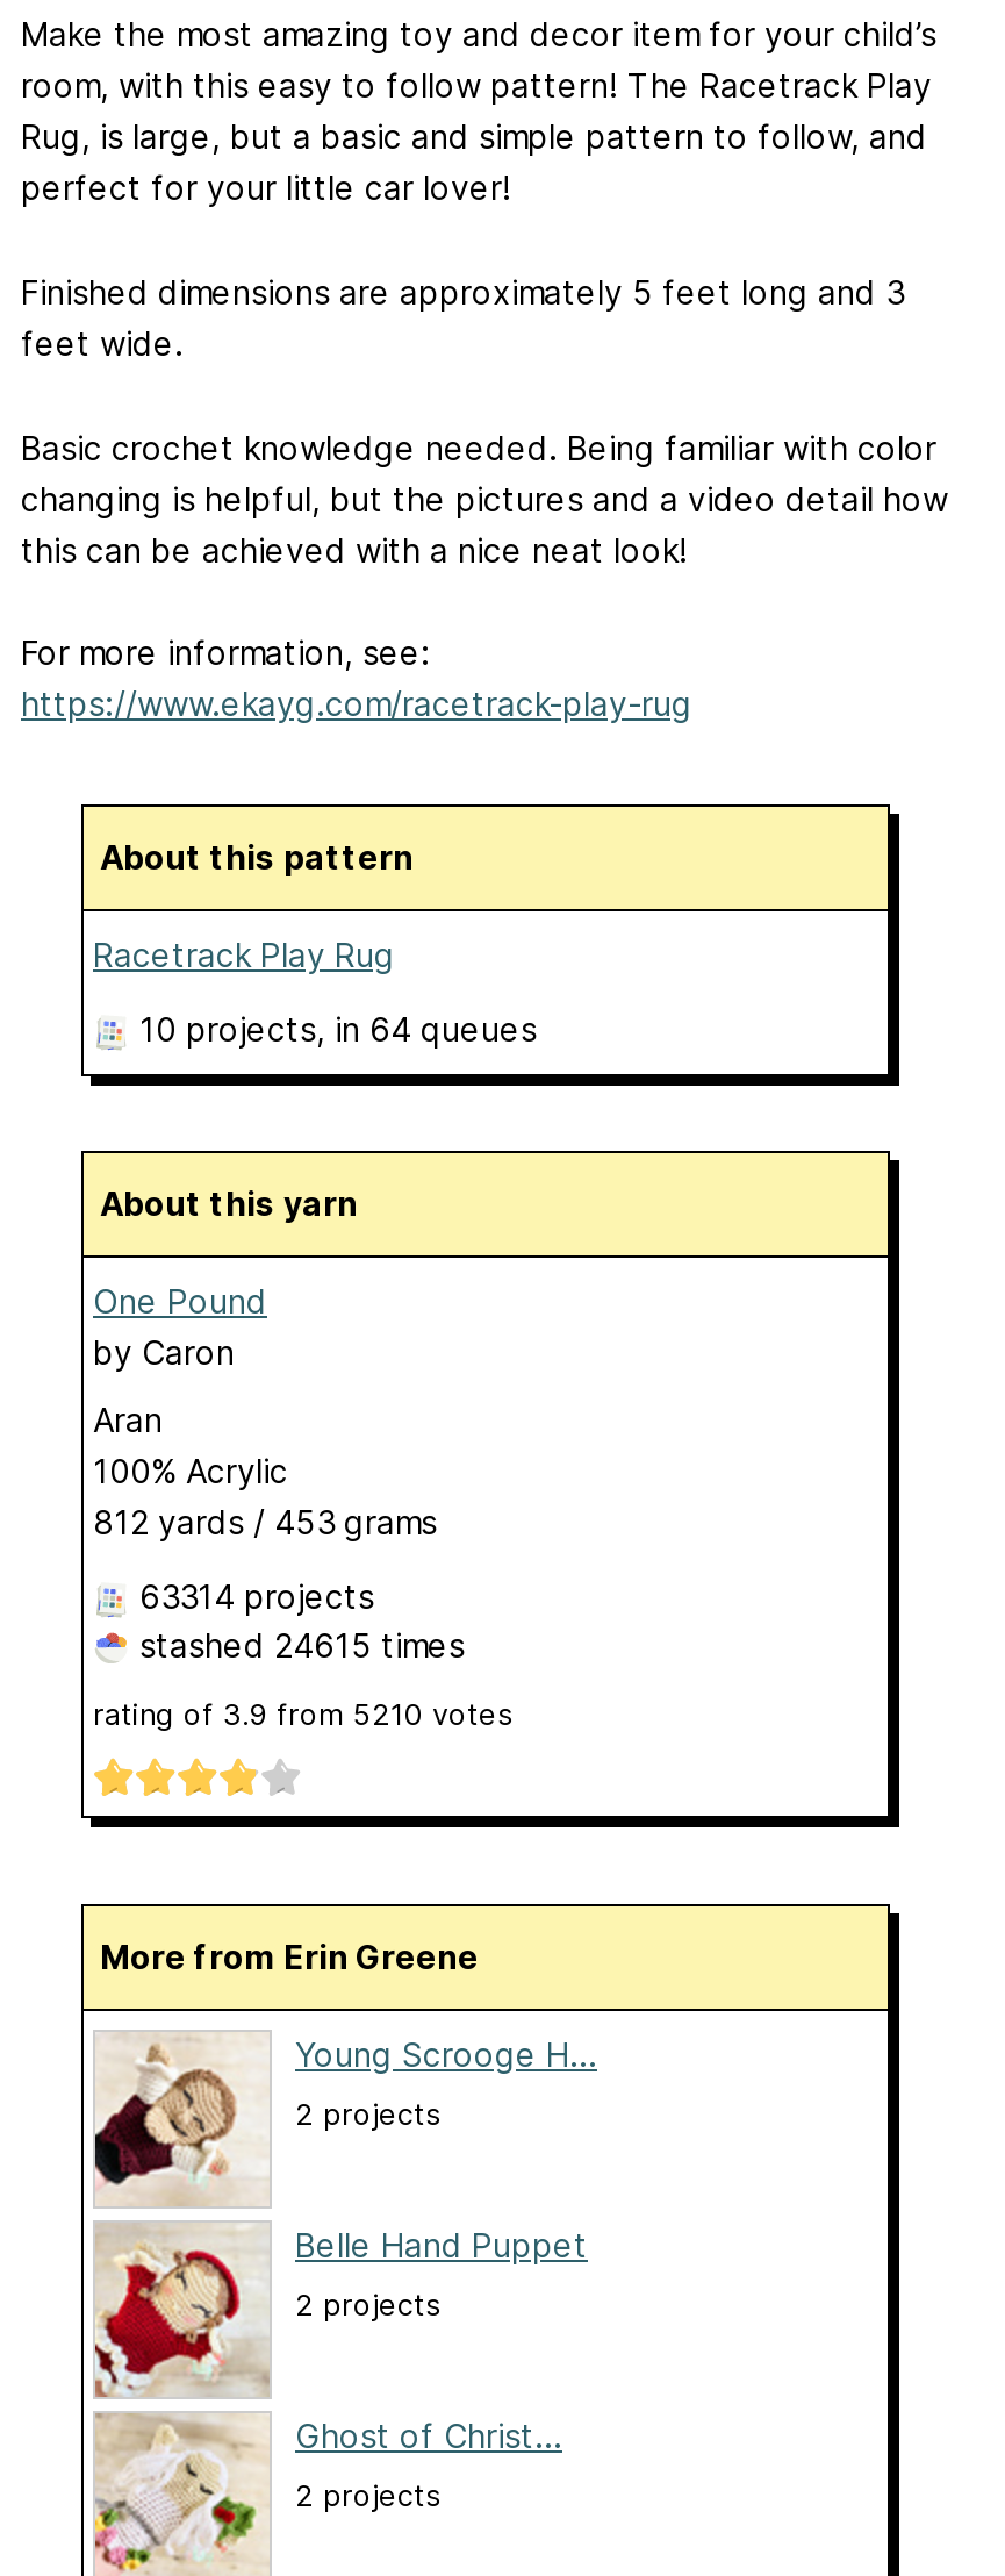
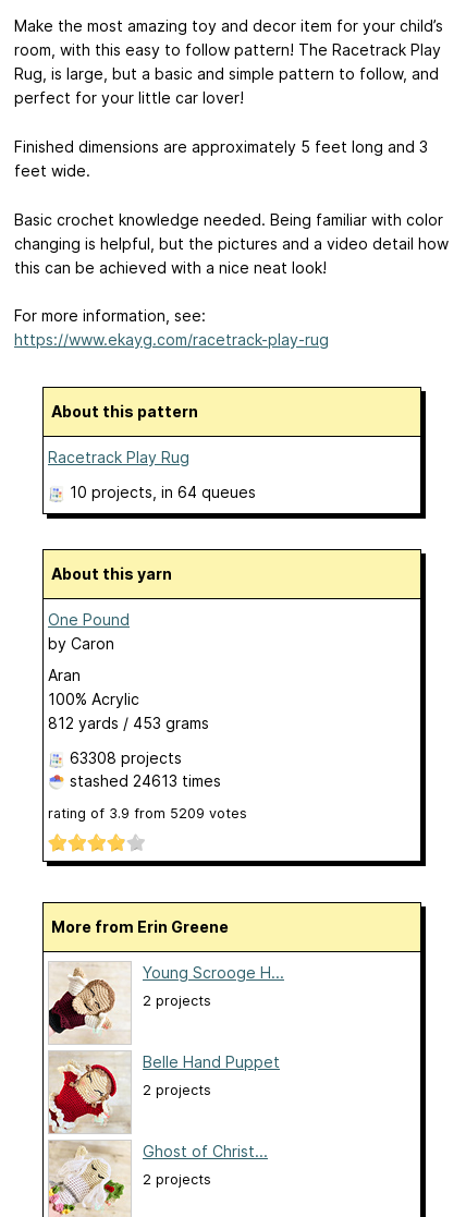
- 63314 projects
+ 63308 projects

- stashed 24615 times
+ stashed 24613 times

- rating of 3.9 from 5210 votes
+ rating of 3.9 from 5209 votes
